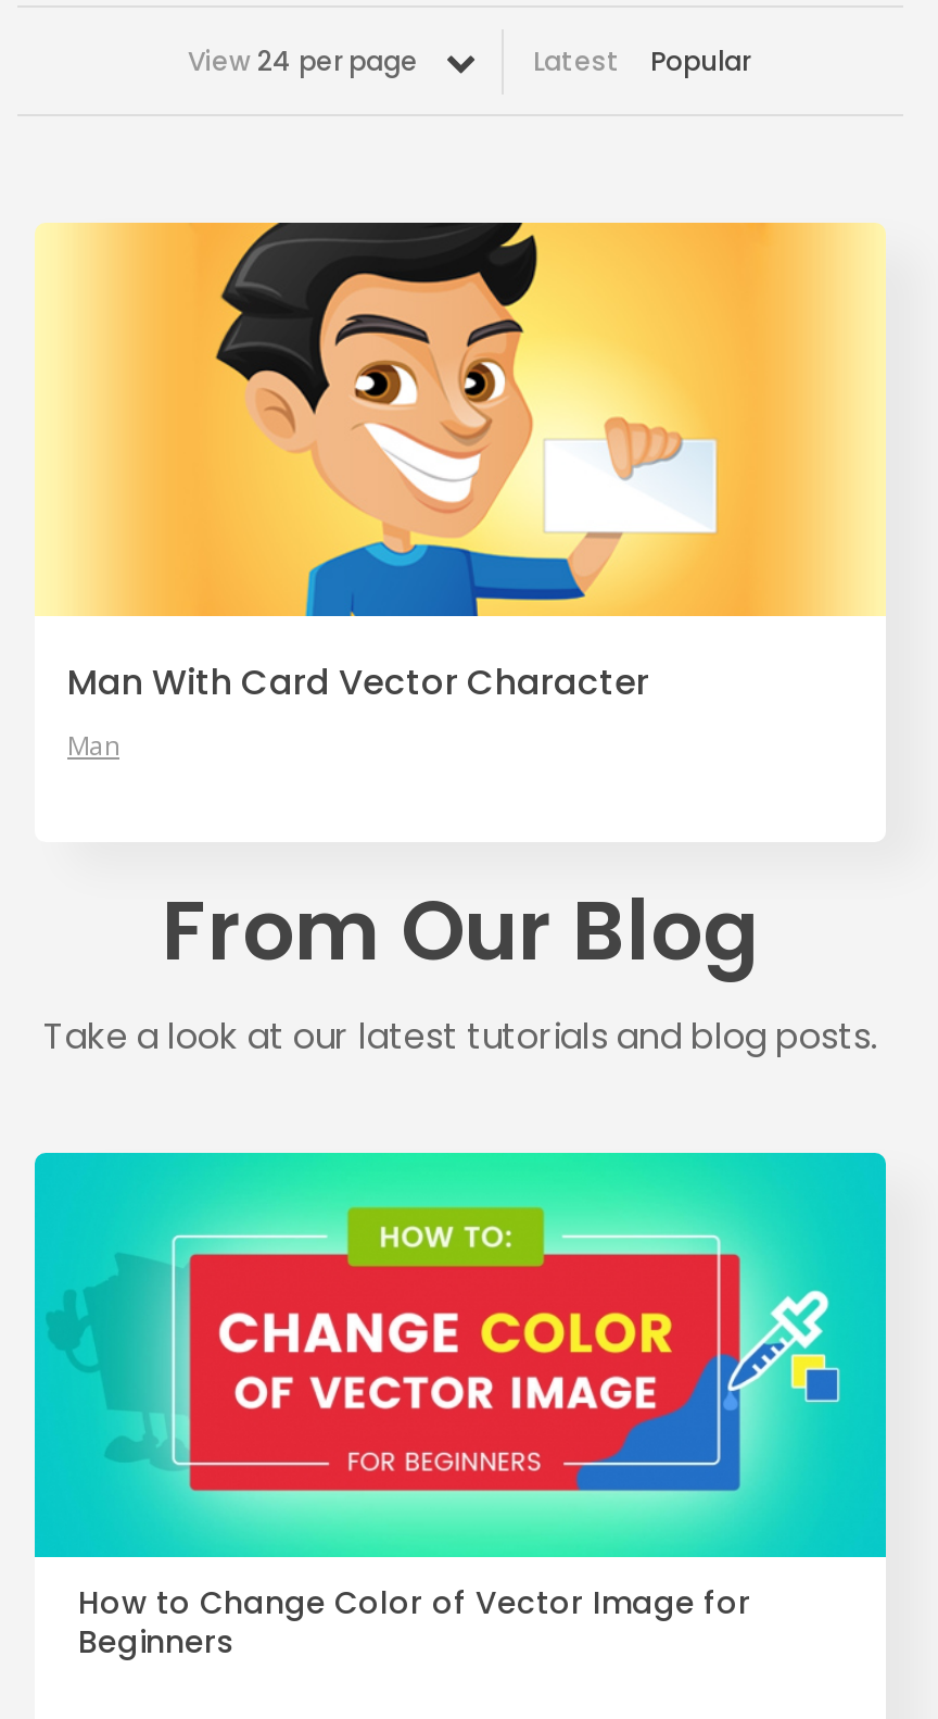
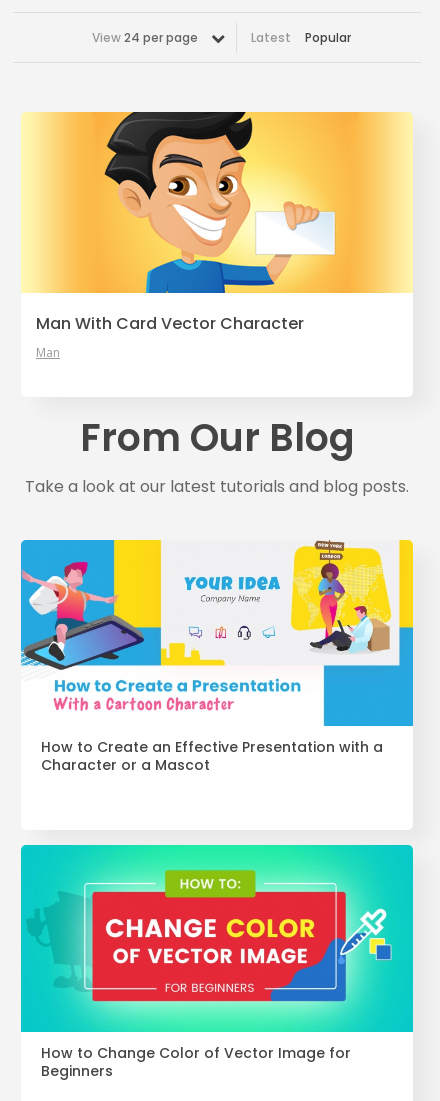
+ [image]
+ How to Create an Effective Presentation with a
+ Character or a Mascot
